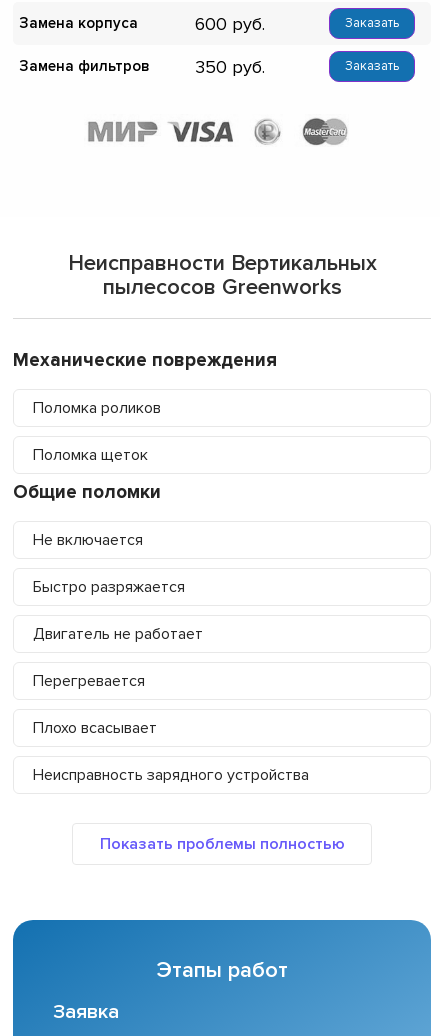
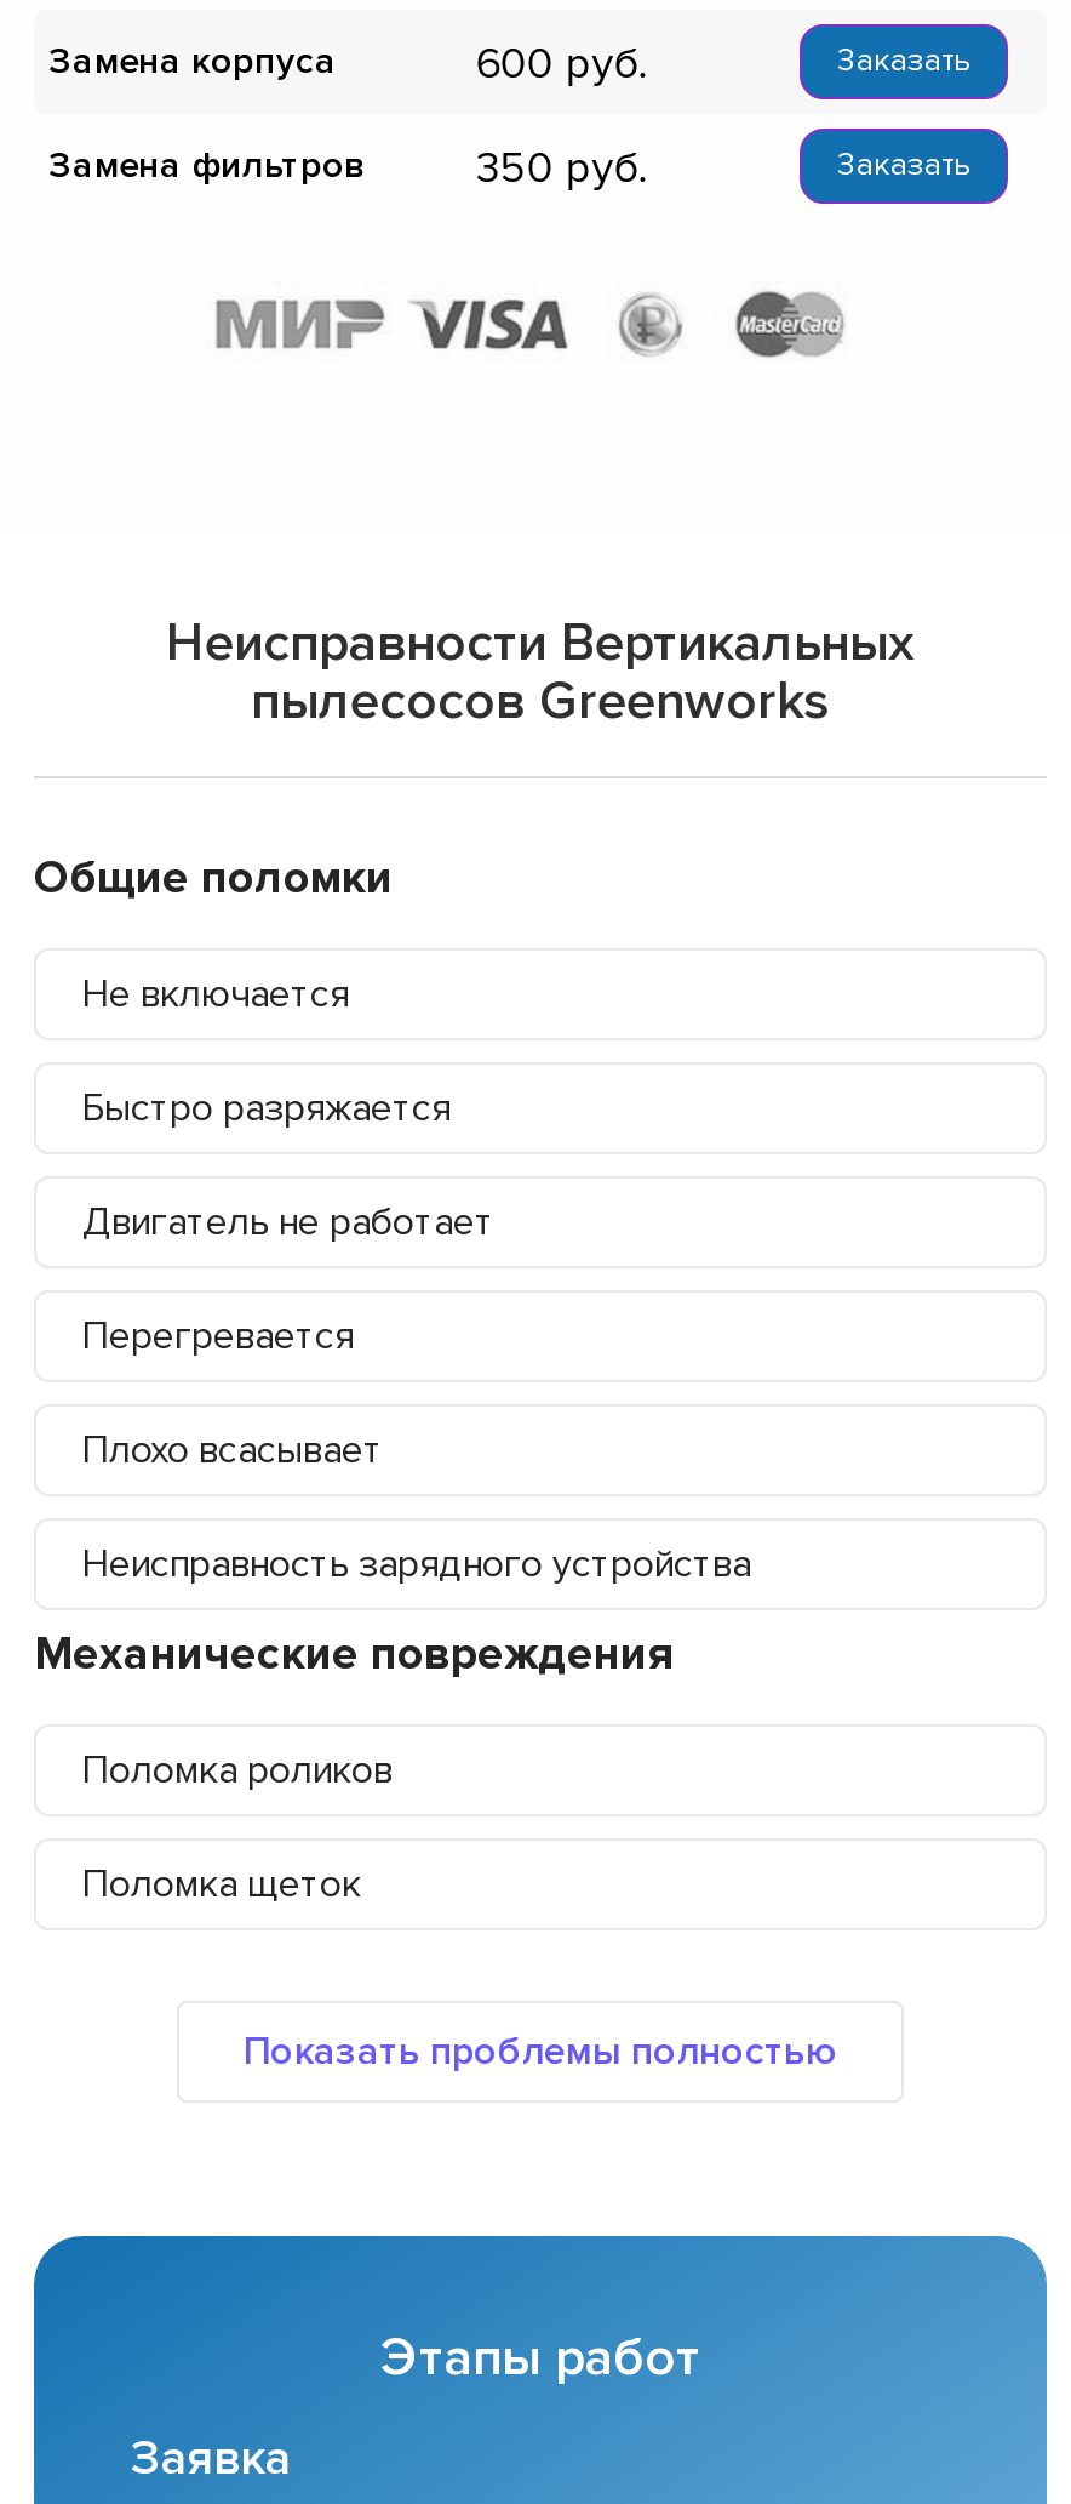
moved down: Механические повреждения | Поломка роликов | Поломка щеток

moved up: Общие поломки | Не включается | Быстро разряжается | Двигатель не работает | Перегревается | Плохо всасывает | Неисправность зарядного устройства
